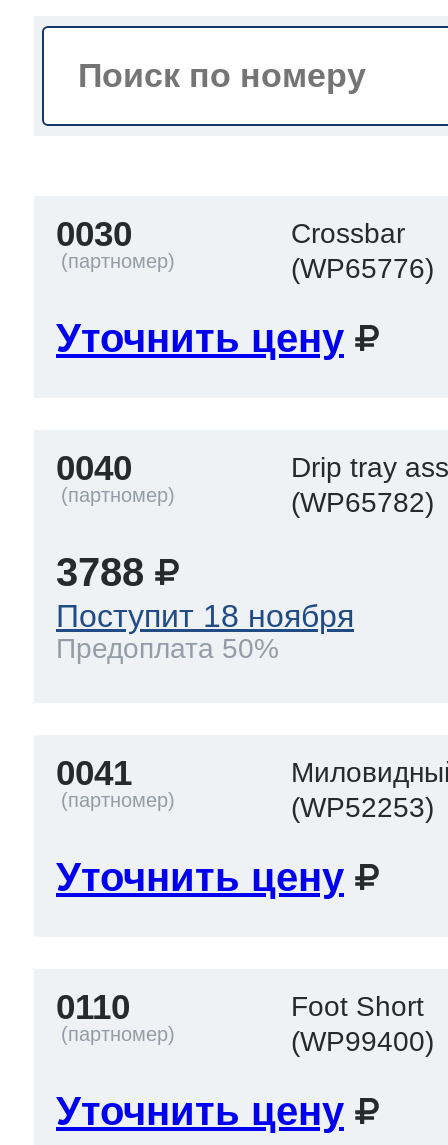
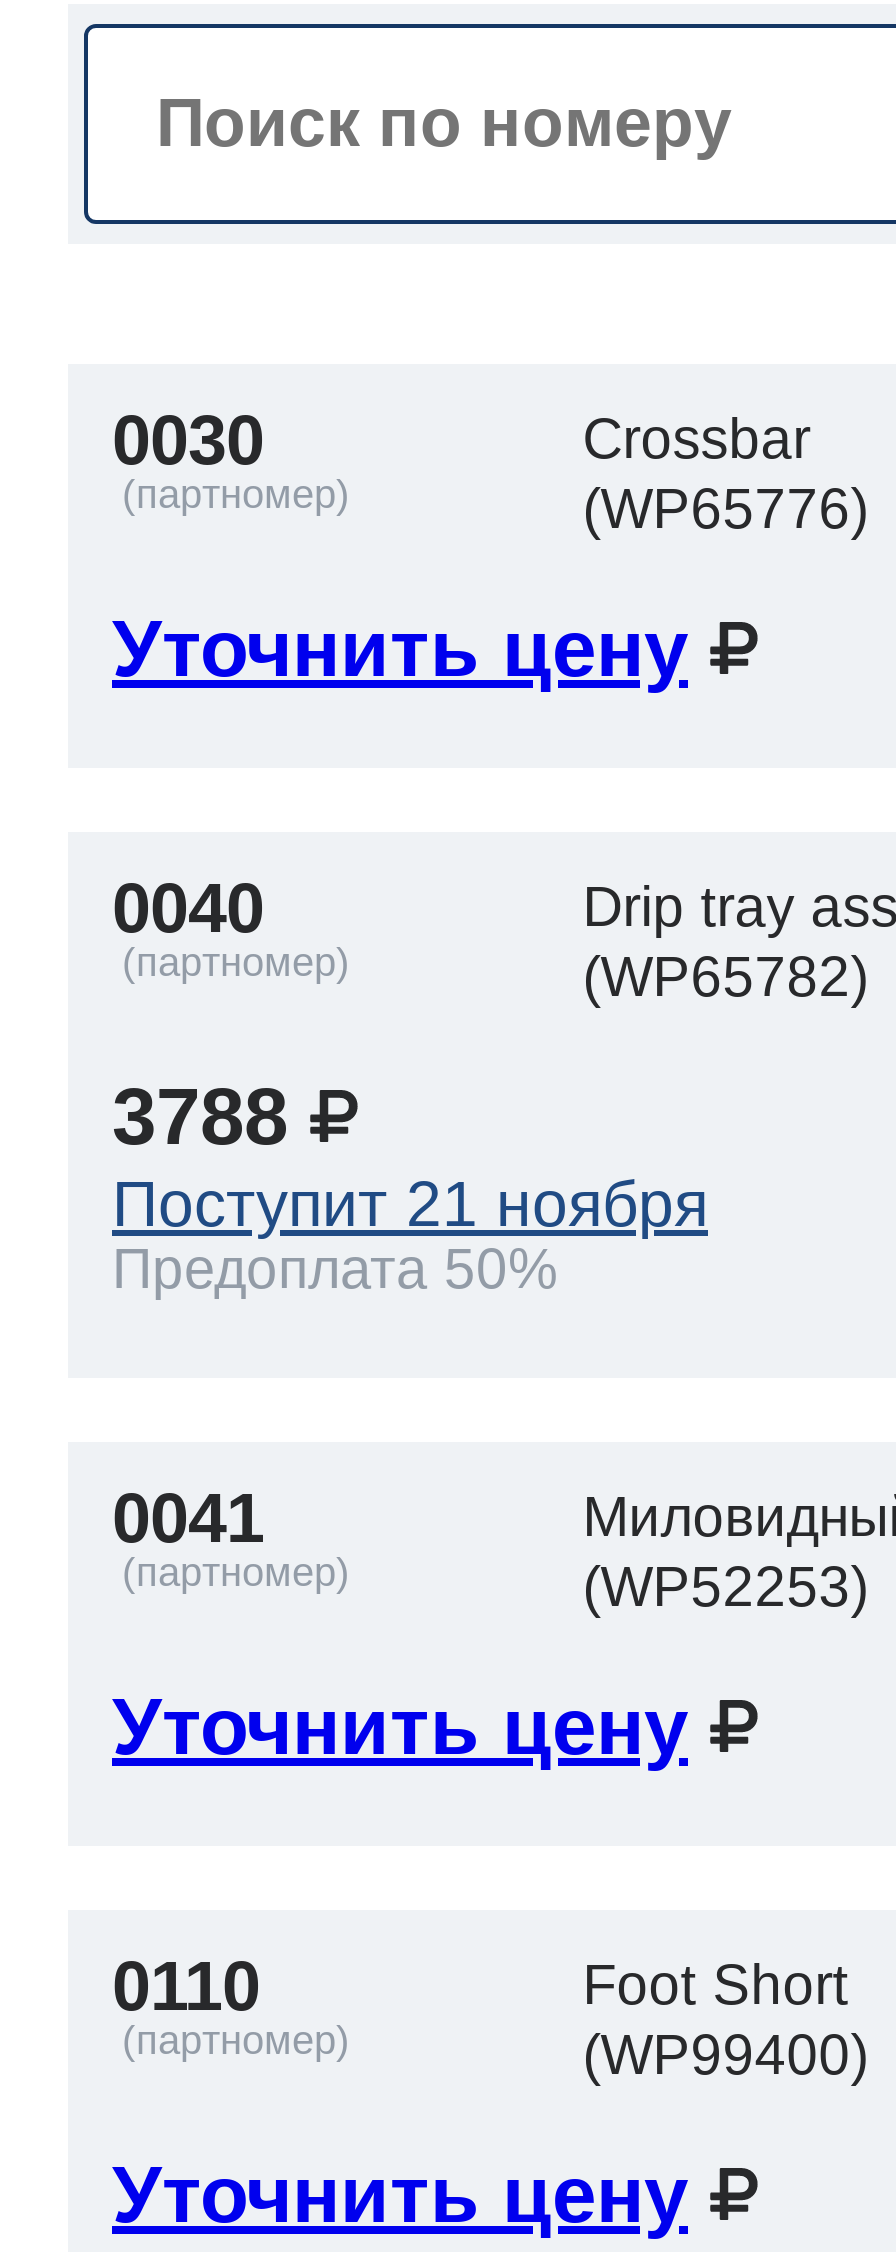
- Поступит 18 ноября
+ Поступит 21 ноября
